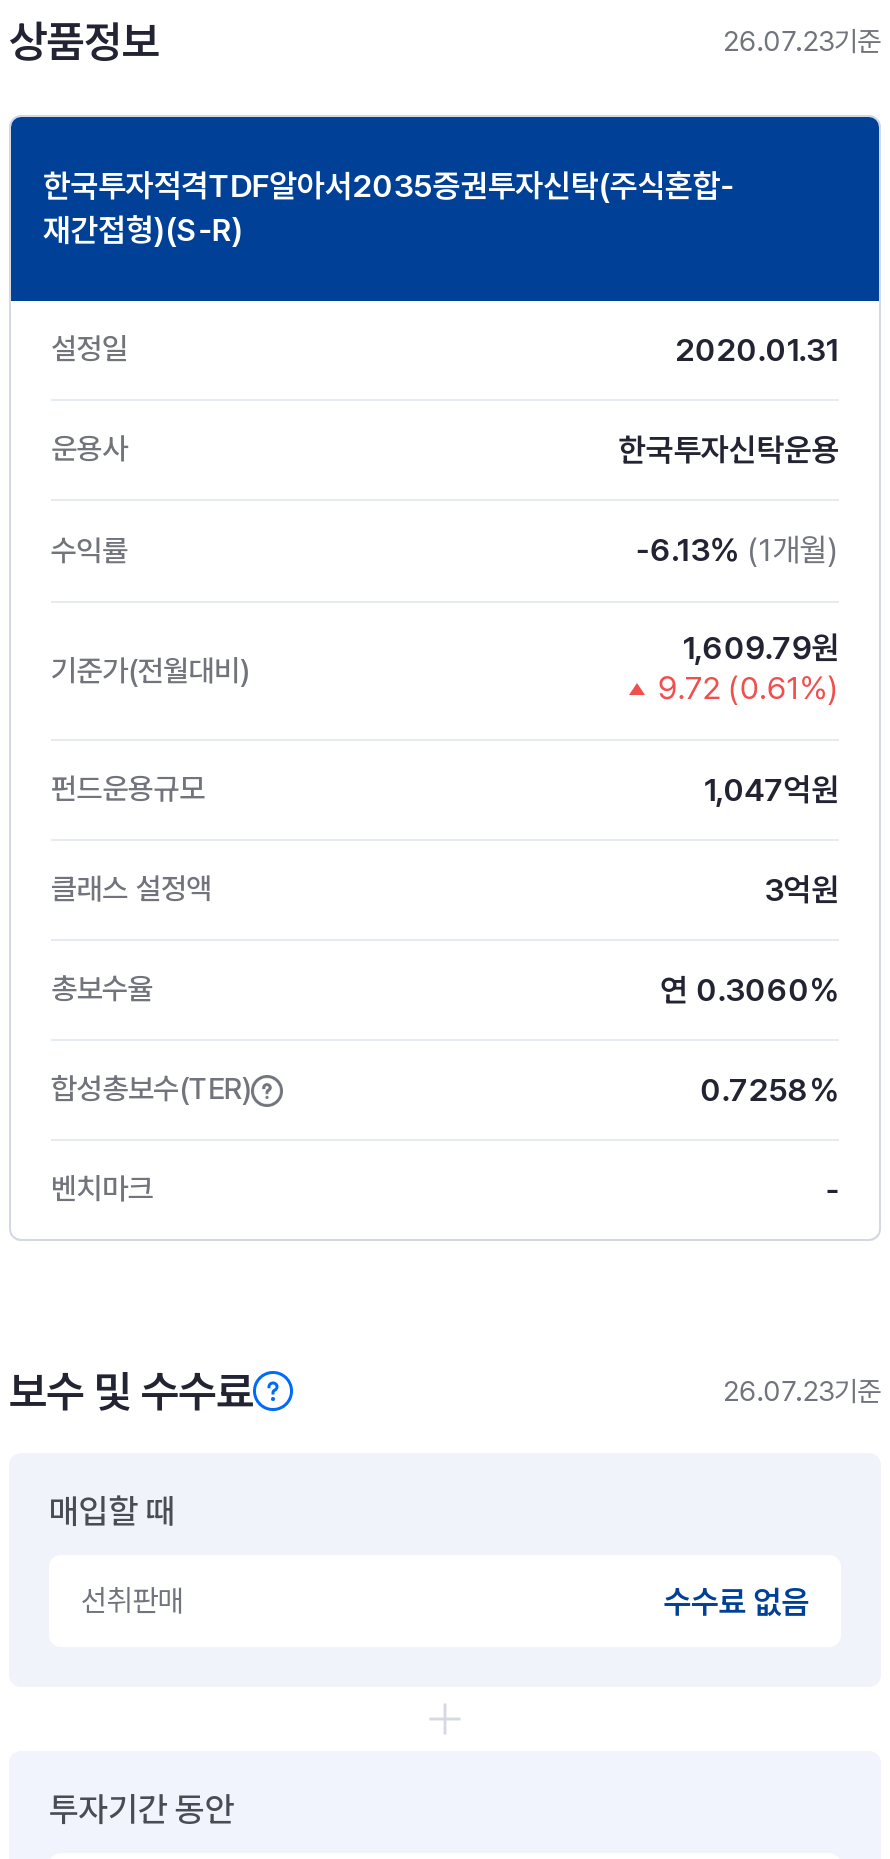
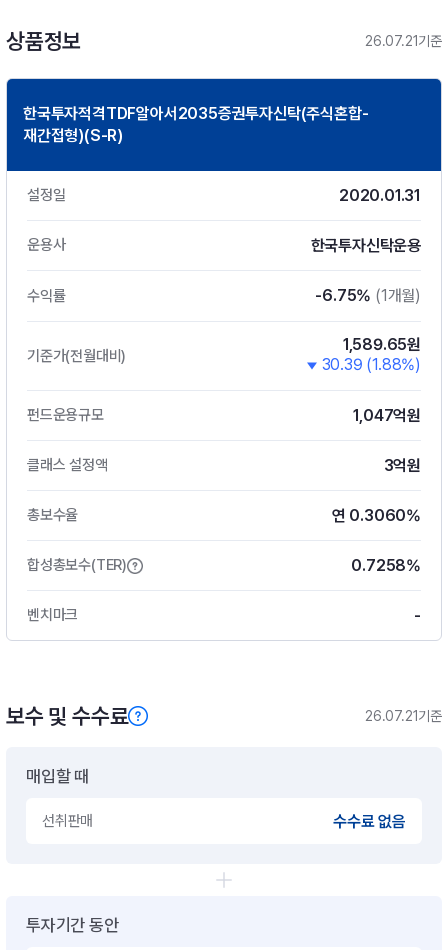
- 26.07.23기준
+ 26.07.21기준

- -6.13% (1개월)
+ -6.75% (1개월)

- 1,609.79원
- 9.72 (0.61%)
+ 1,589.65원
+ 30.39 (1.88%)

- 26.07.23기준
+ 26.07.21기준
